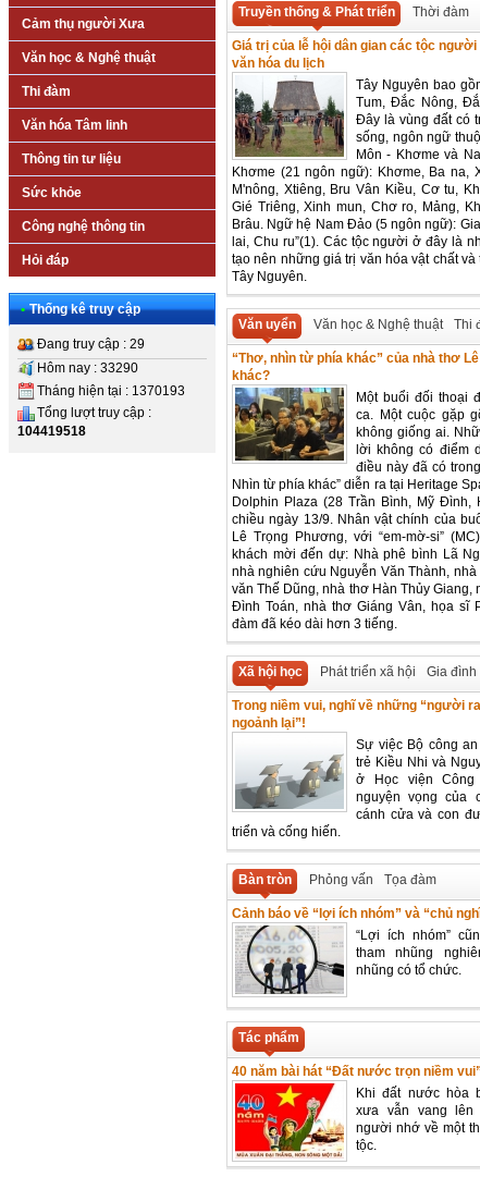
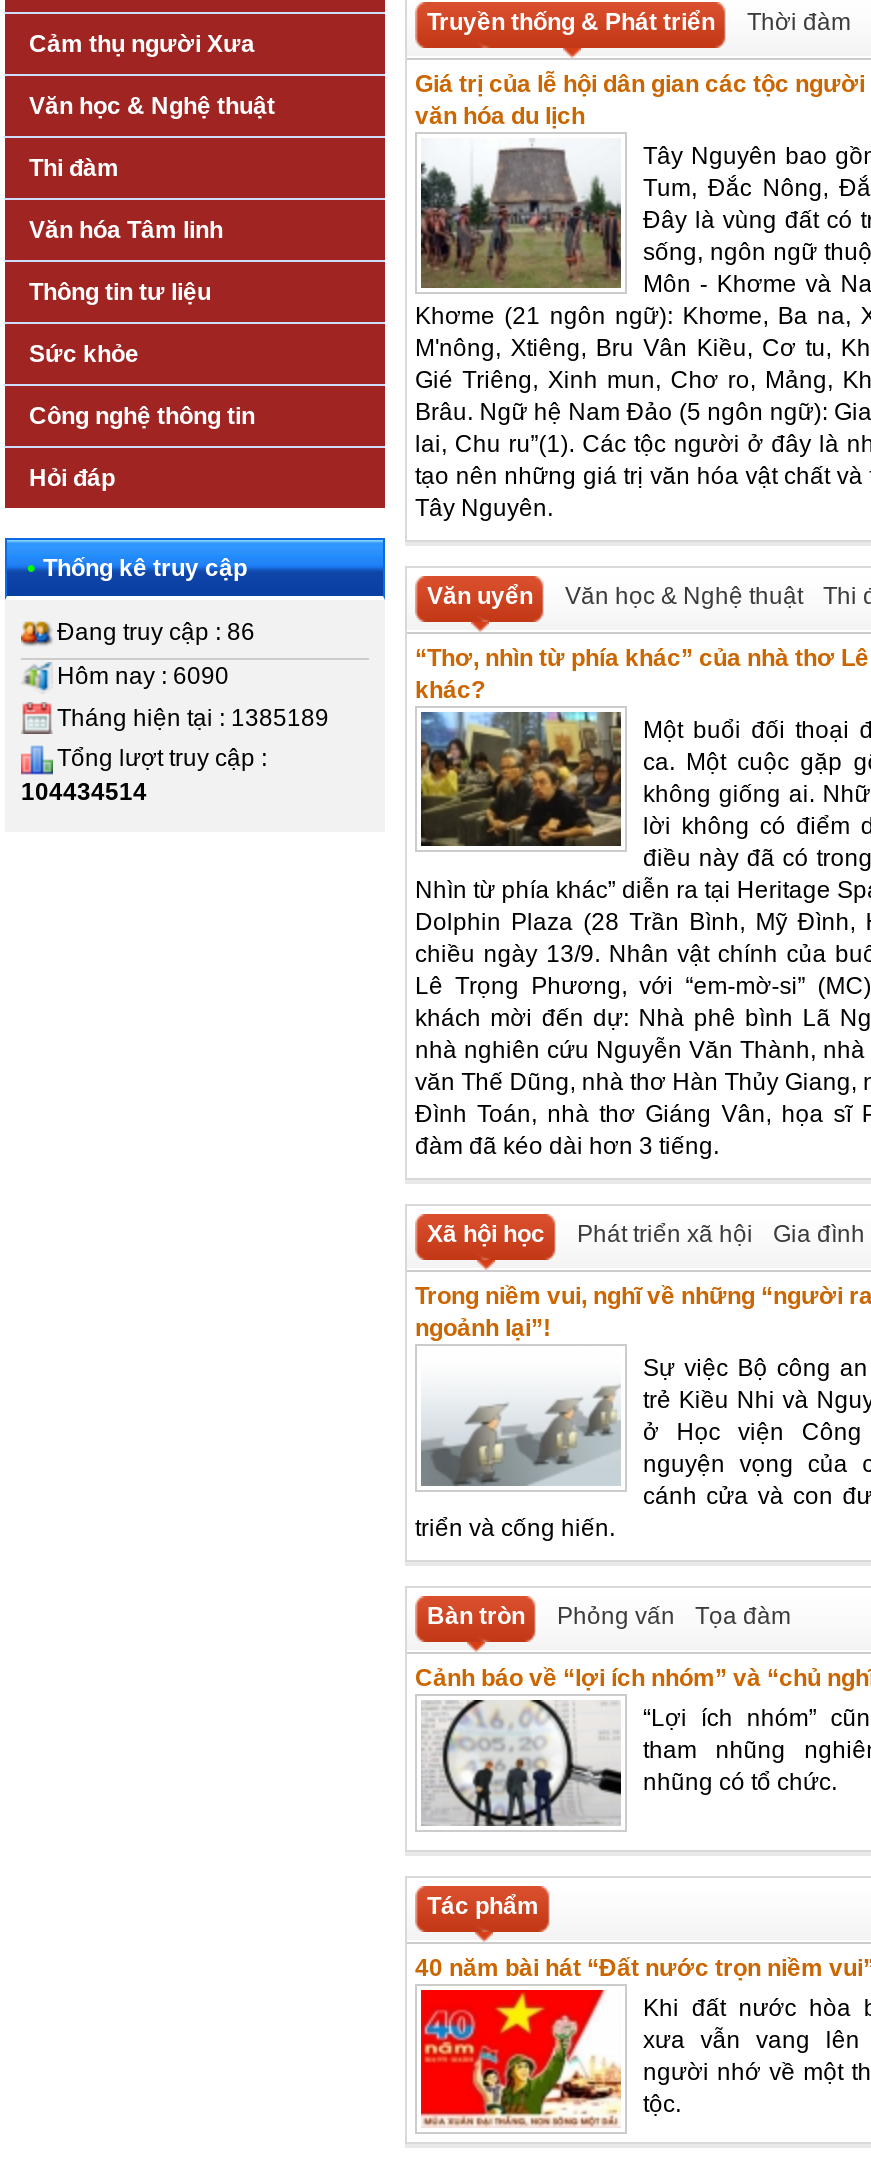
- Đang truy cập : 29
+ Đang truy cập : 86

- Hôm nay : 33290
+ Hôm nay : 6090

- Tháng hiện tại : 1370193
+ Tháng hiện tại : 1385189

- 104419518
+ 104434514
